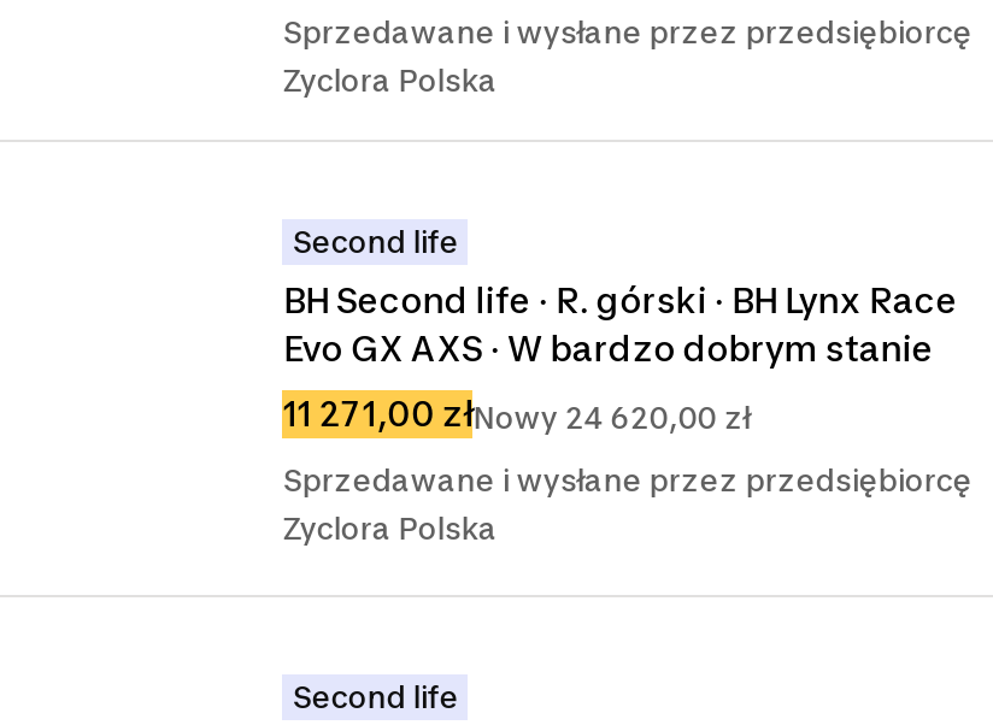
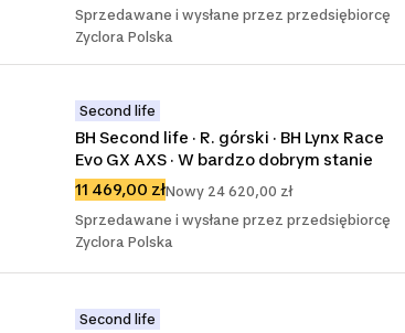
- 11 271,00 złNowy 24 620,00 zł
+ 11 469,00 złNowy 24 620,00 zł
